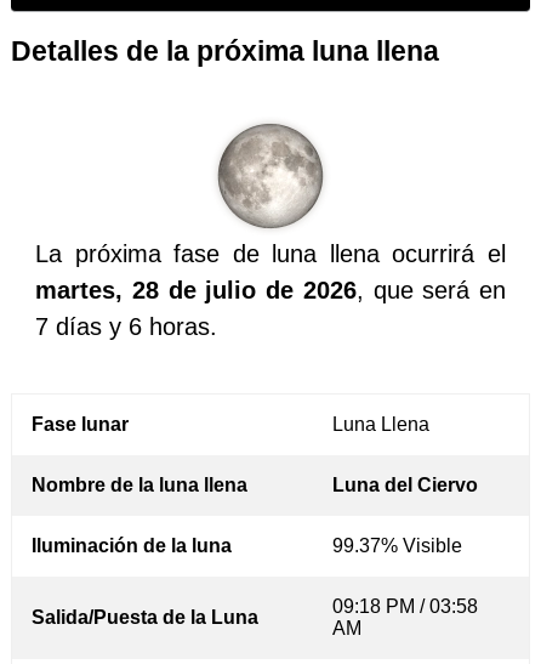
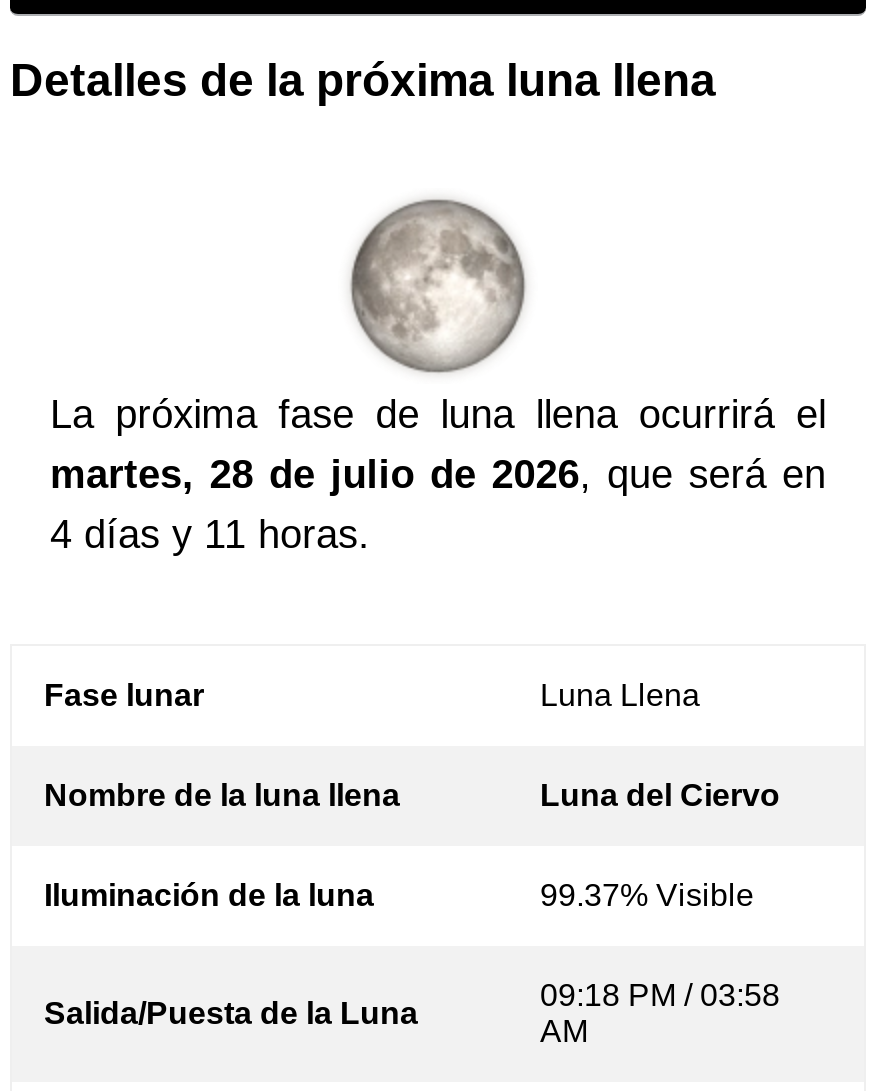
- 7 días y 6 horas.
+ 4 días y 11 horas.
